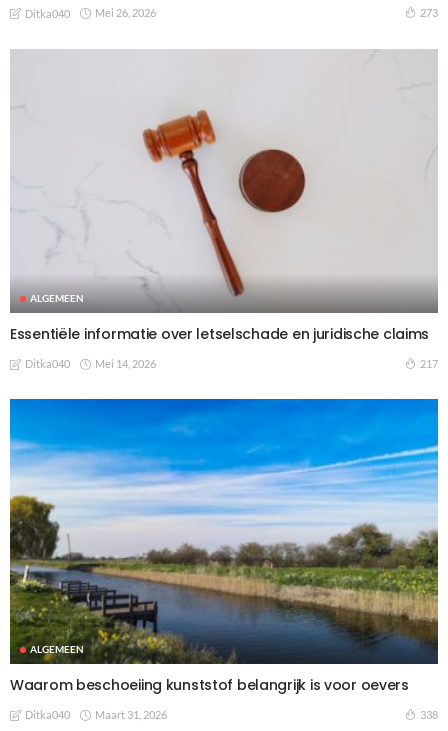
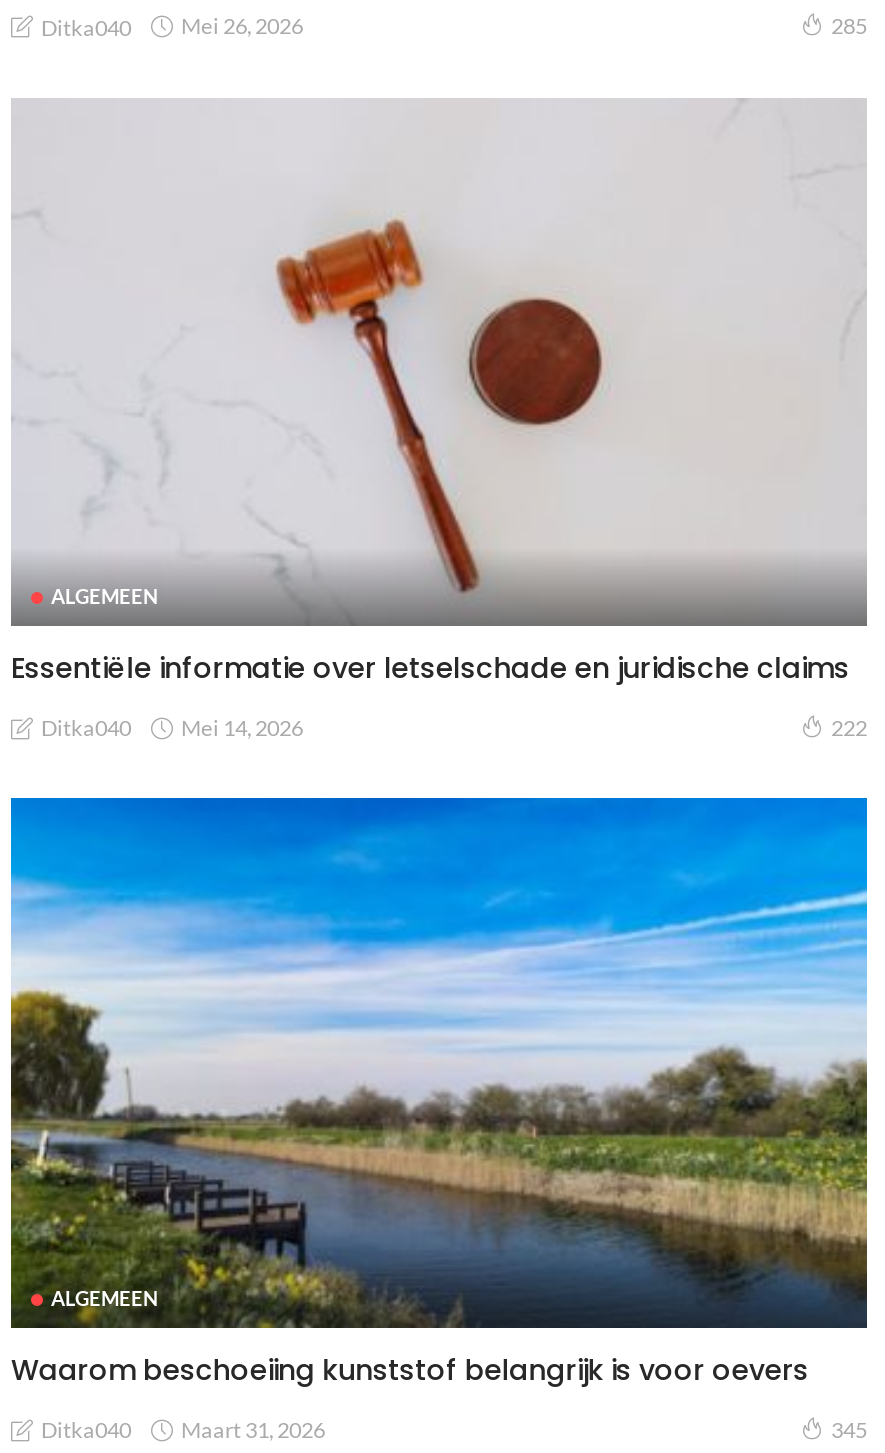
- 273
+ 285

- 217
+ 222

- 338
+ 345
